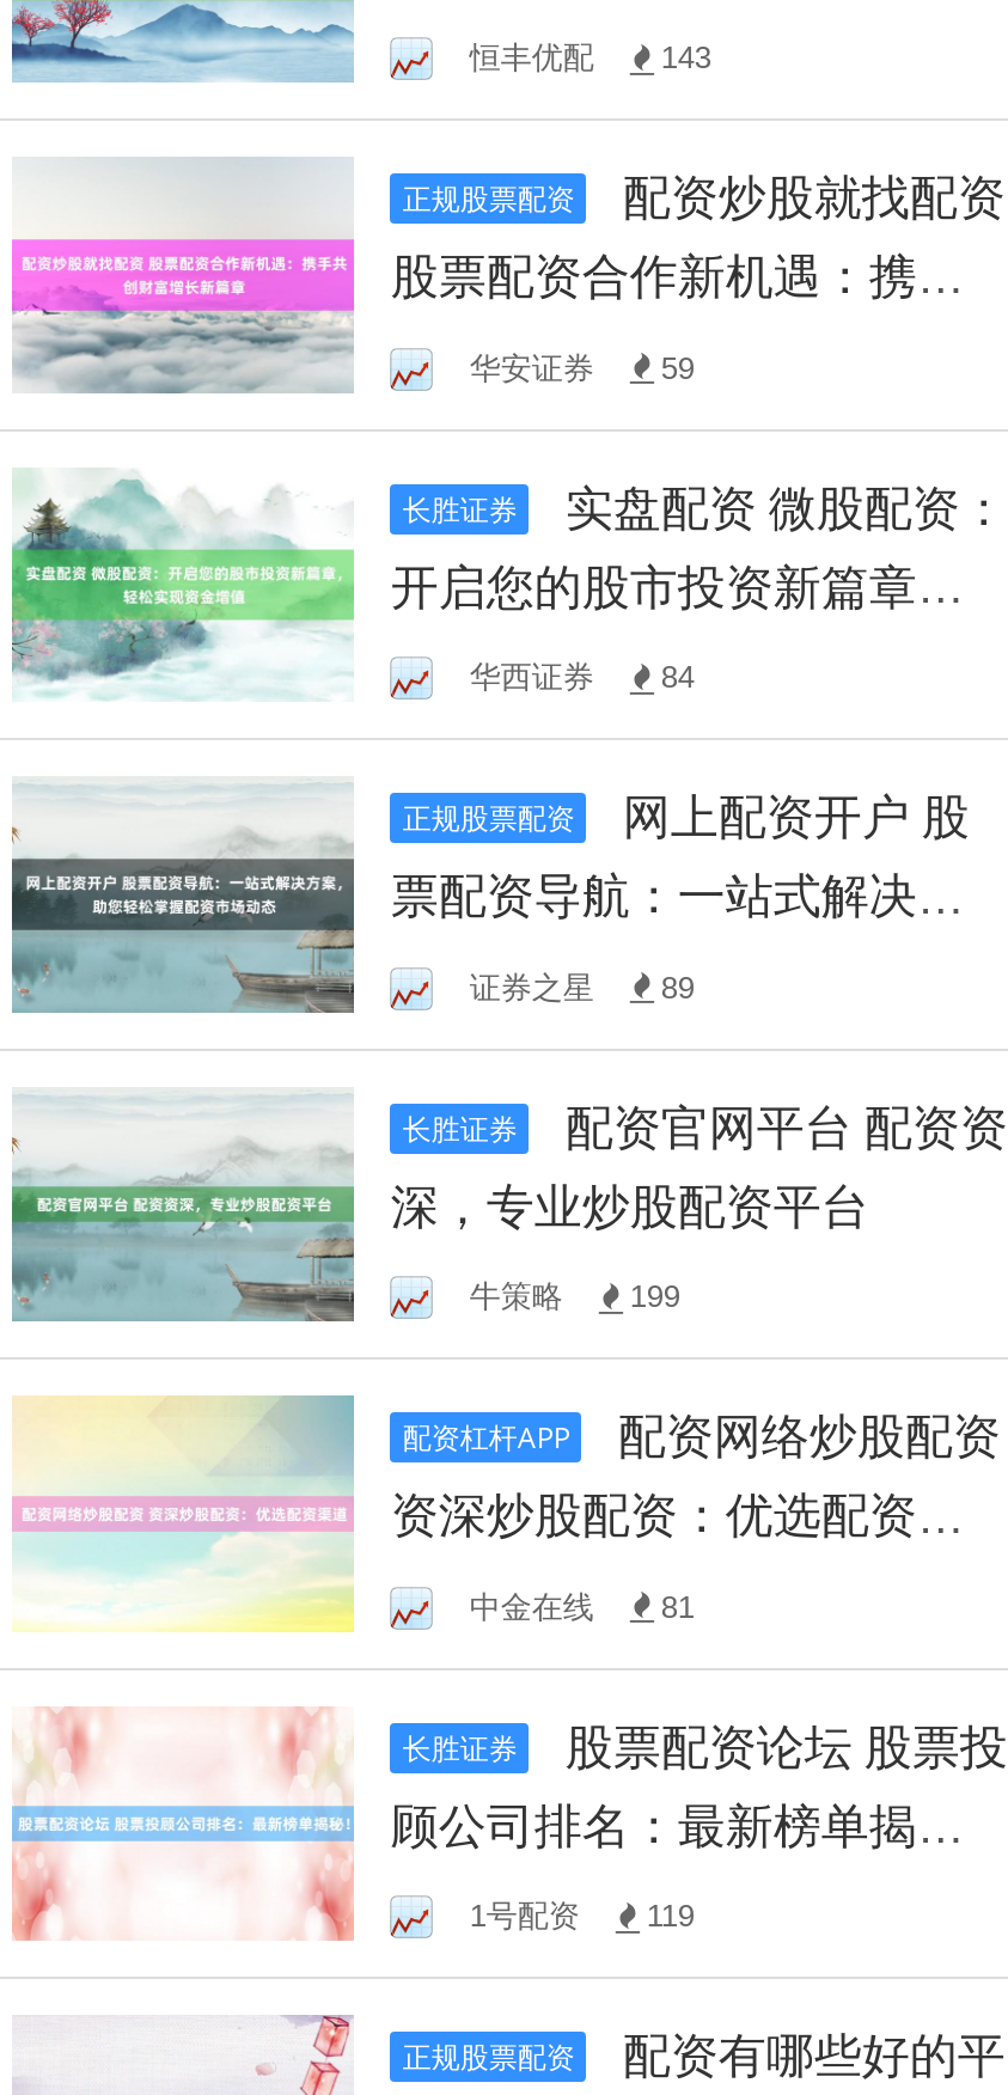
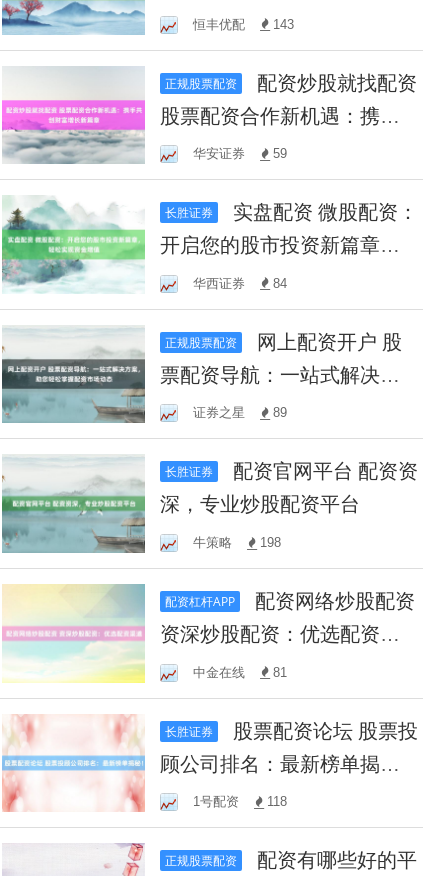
- 牛策略 199
+ 牛策略 198

- 119
+ 118
